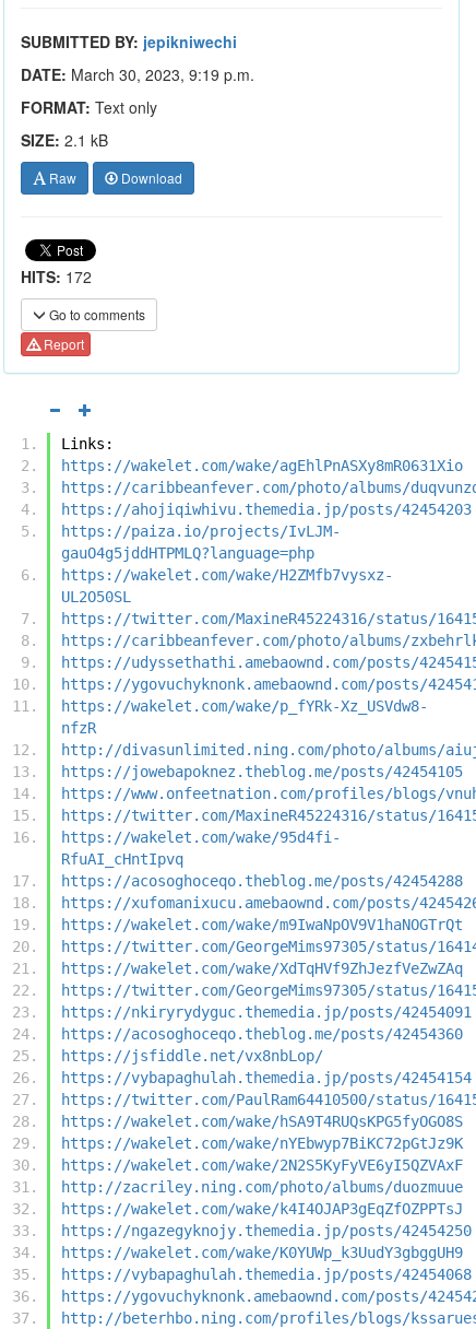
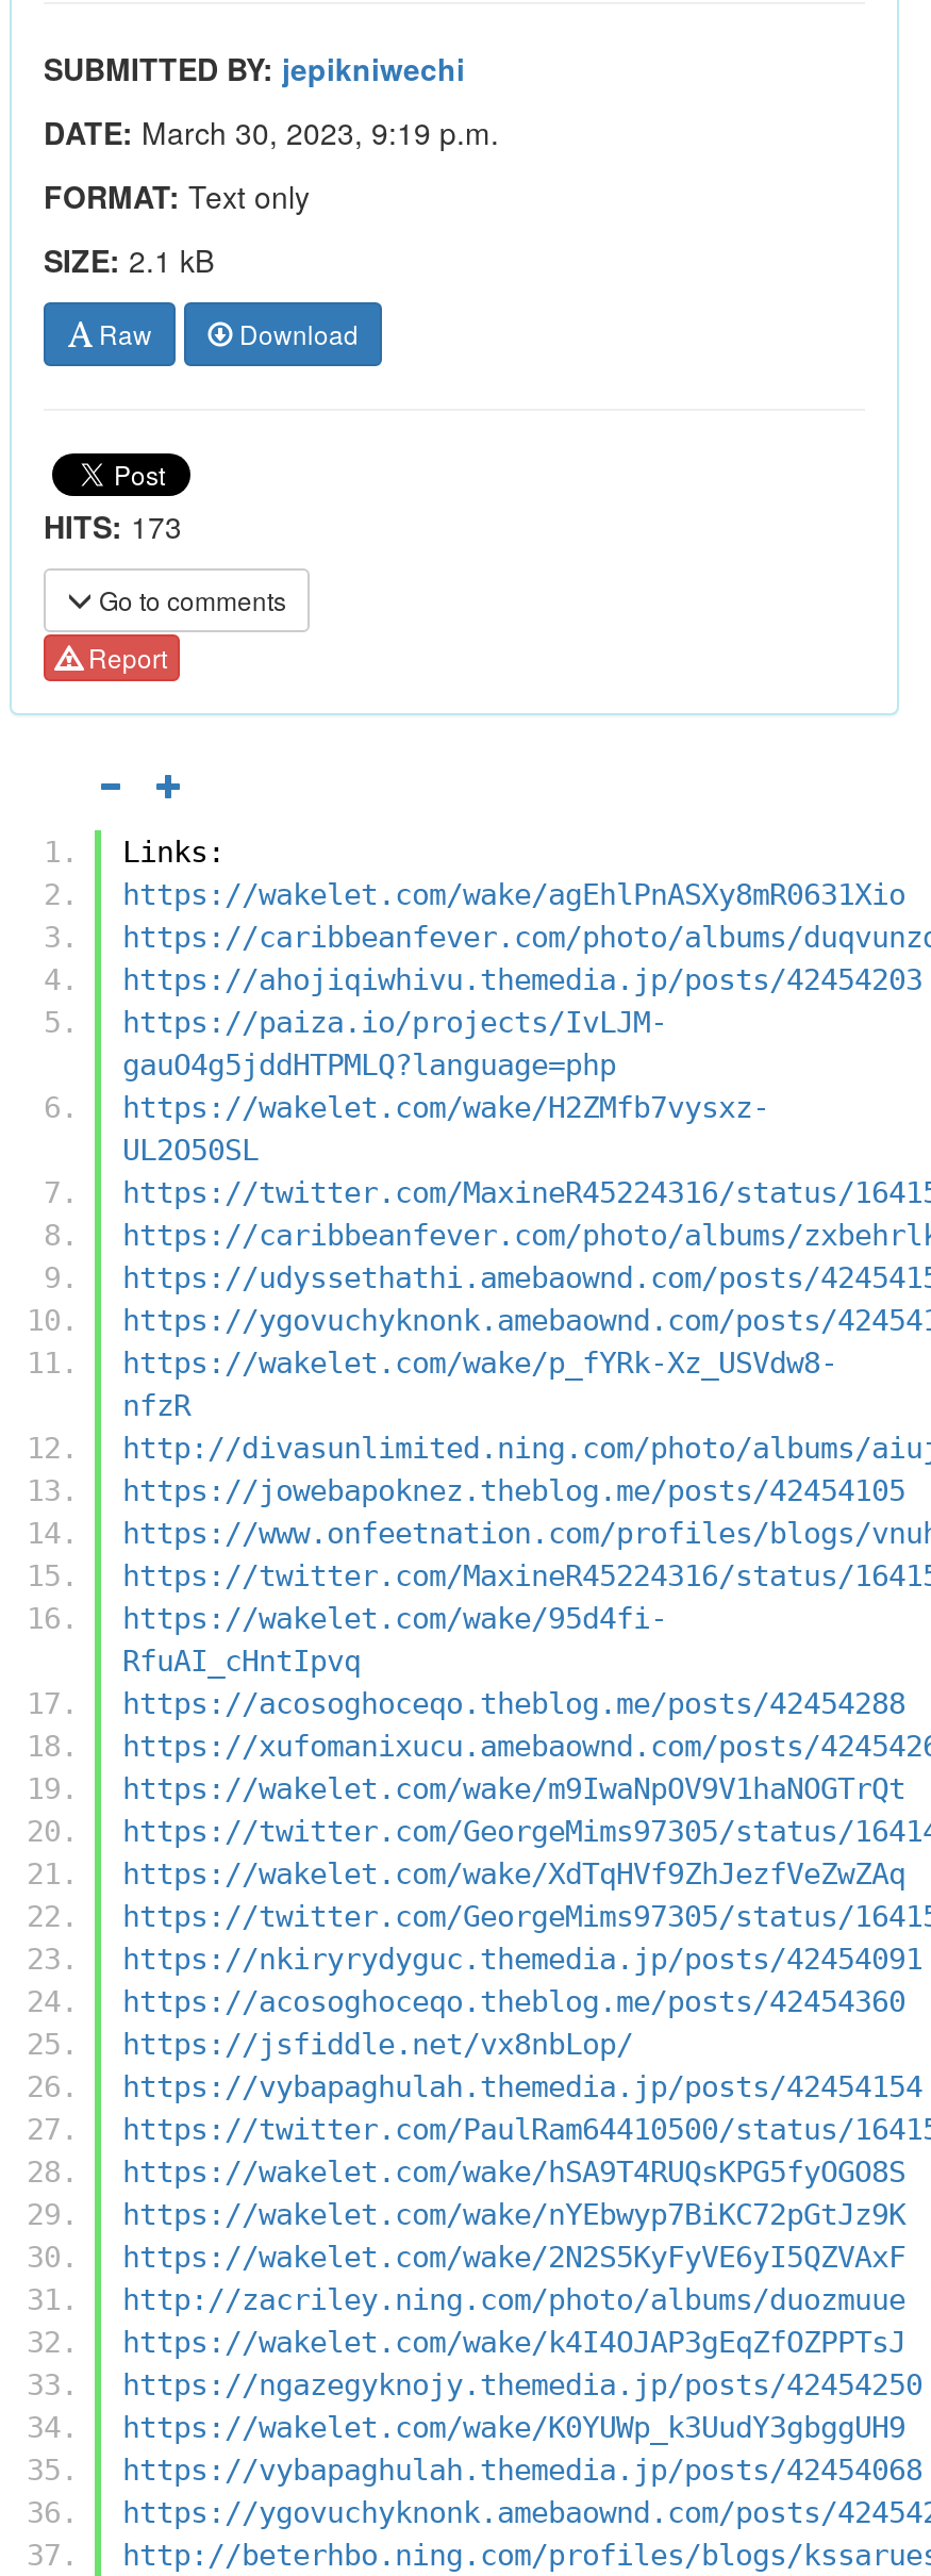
- HITS: 172
+ HITS: 173
